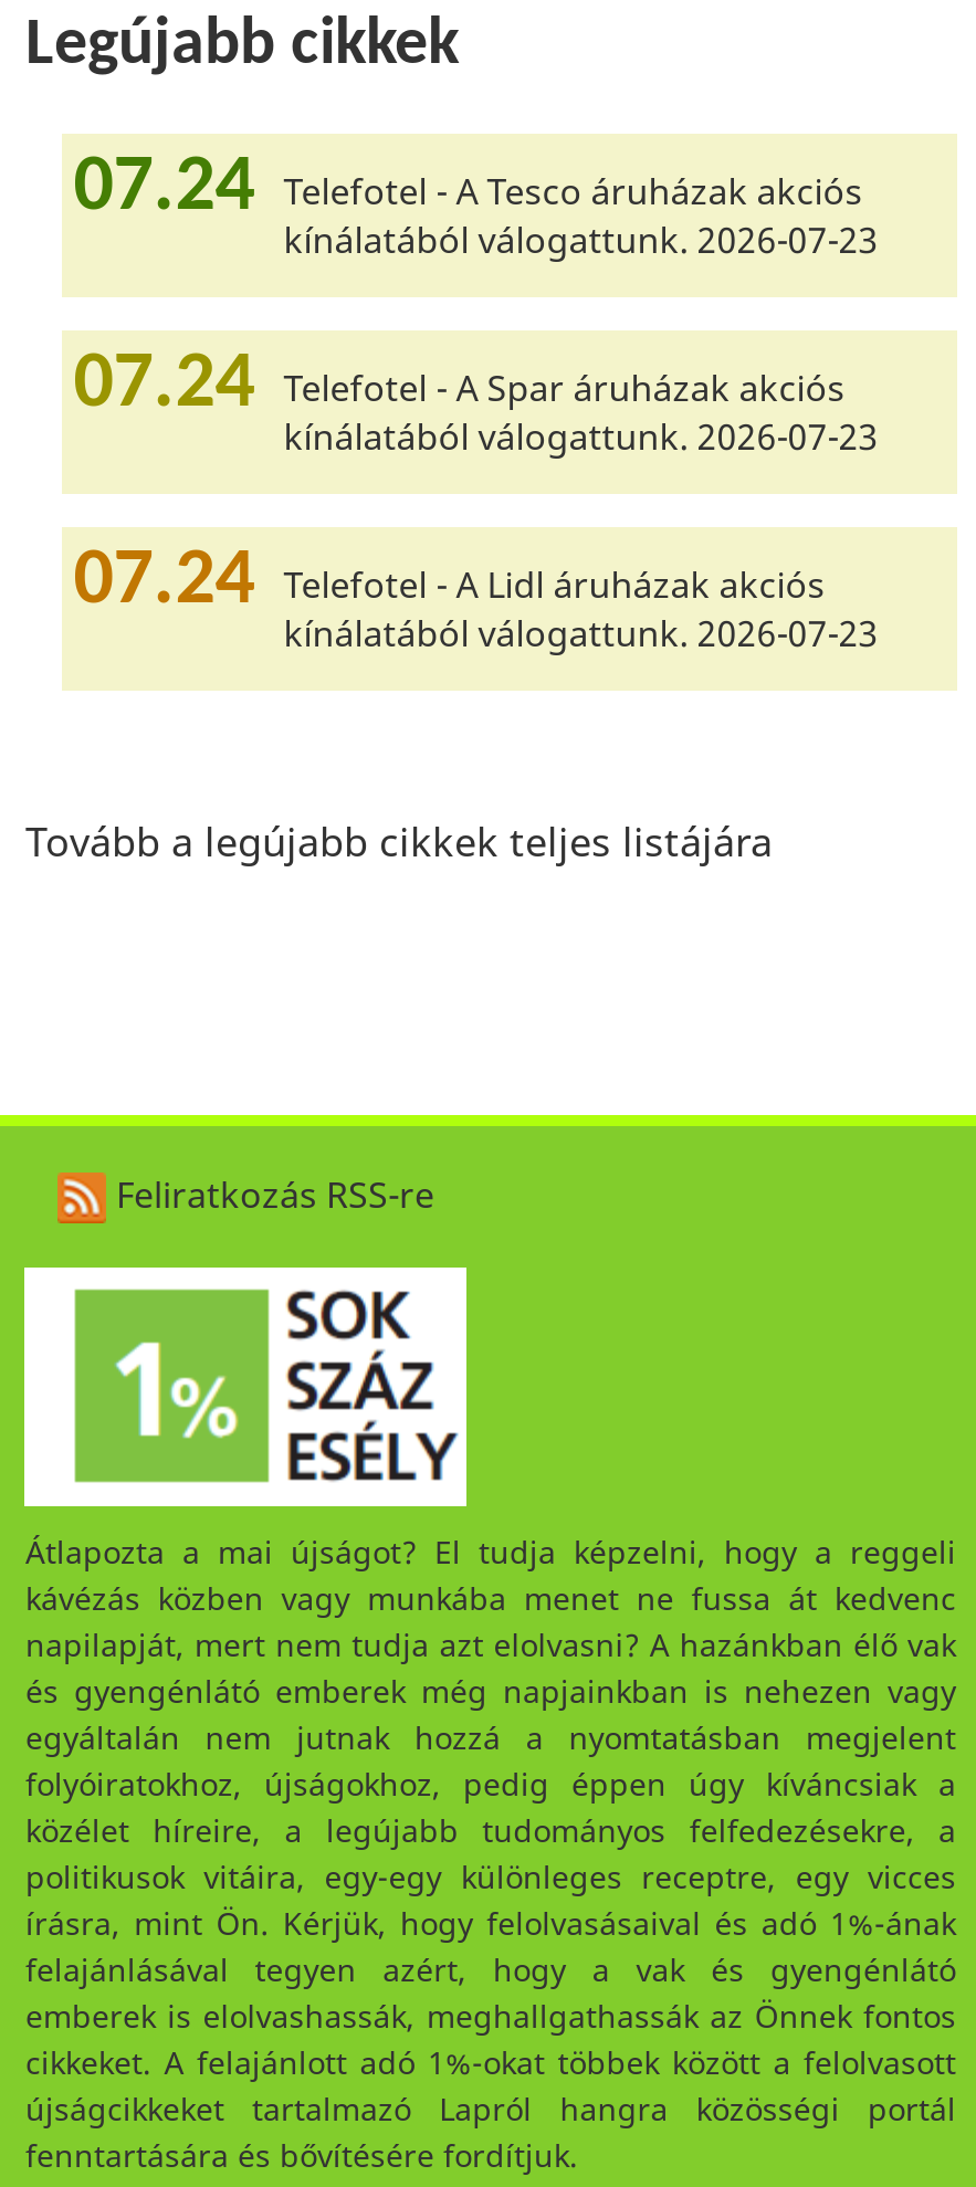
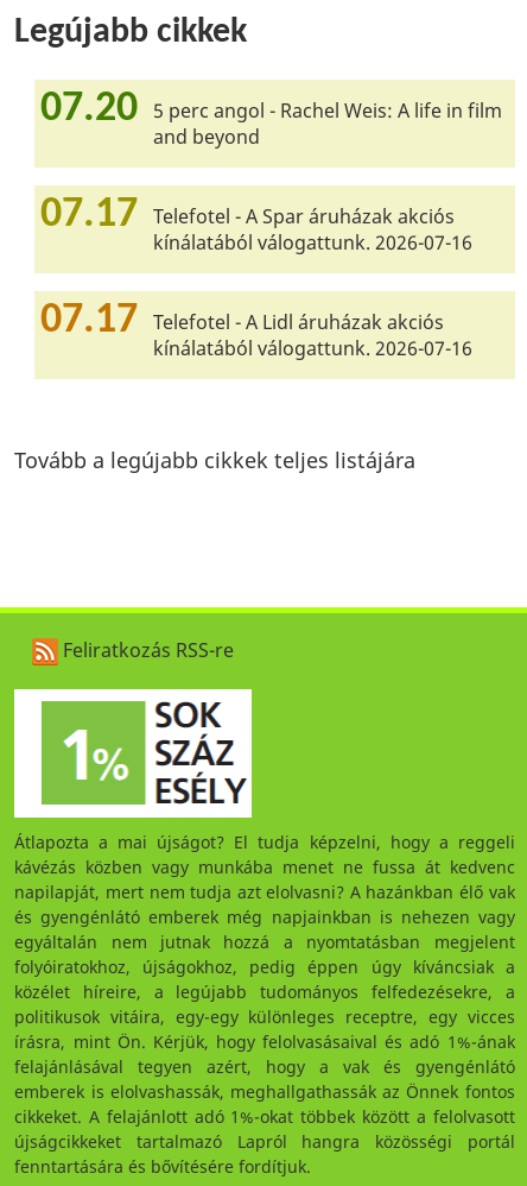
- 07.24 Telefotel - A Tesco áruházak akciós
- kínálatából válogattunk. 2026-07-23
+ 07.20 5 perc angol - Rachel Weis: A life in film
+ and beyond

- 07.24 Telefotel - A Spar áruházak akciós
- kínálatából válogattunk. 2026-07-23
+ 07.17 Telefotel - A Spar áruházak akciós
+ kínálatából válogattunk. 2026-07-16

- 07.24 Telefotel - A Lidl áruházak akciós
- kínálatából válogattunk. 2026-07-23
+ 07.17 Telefotel - A Lidl áruházak akciós
+ kínálatából válogattunk. 2026-07-16
